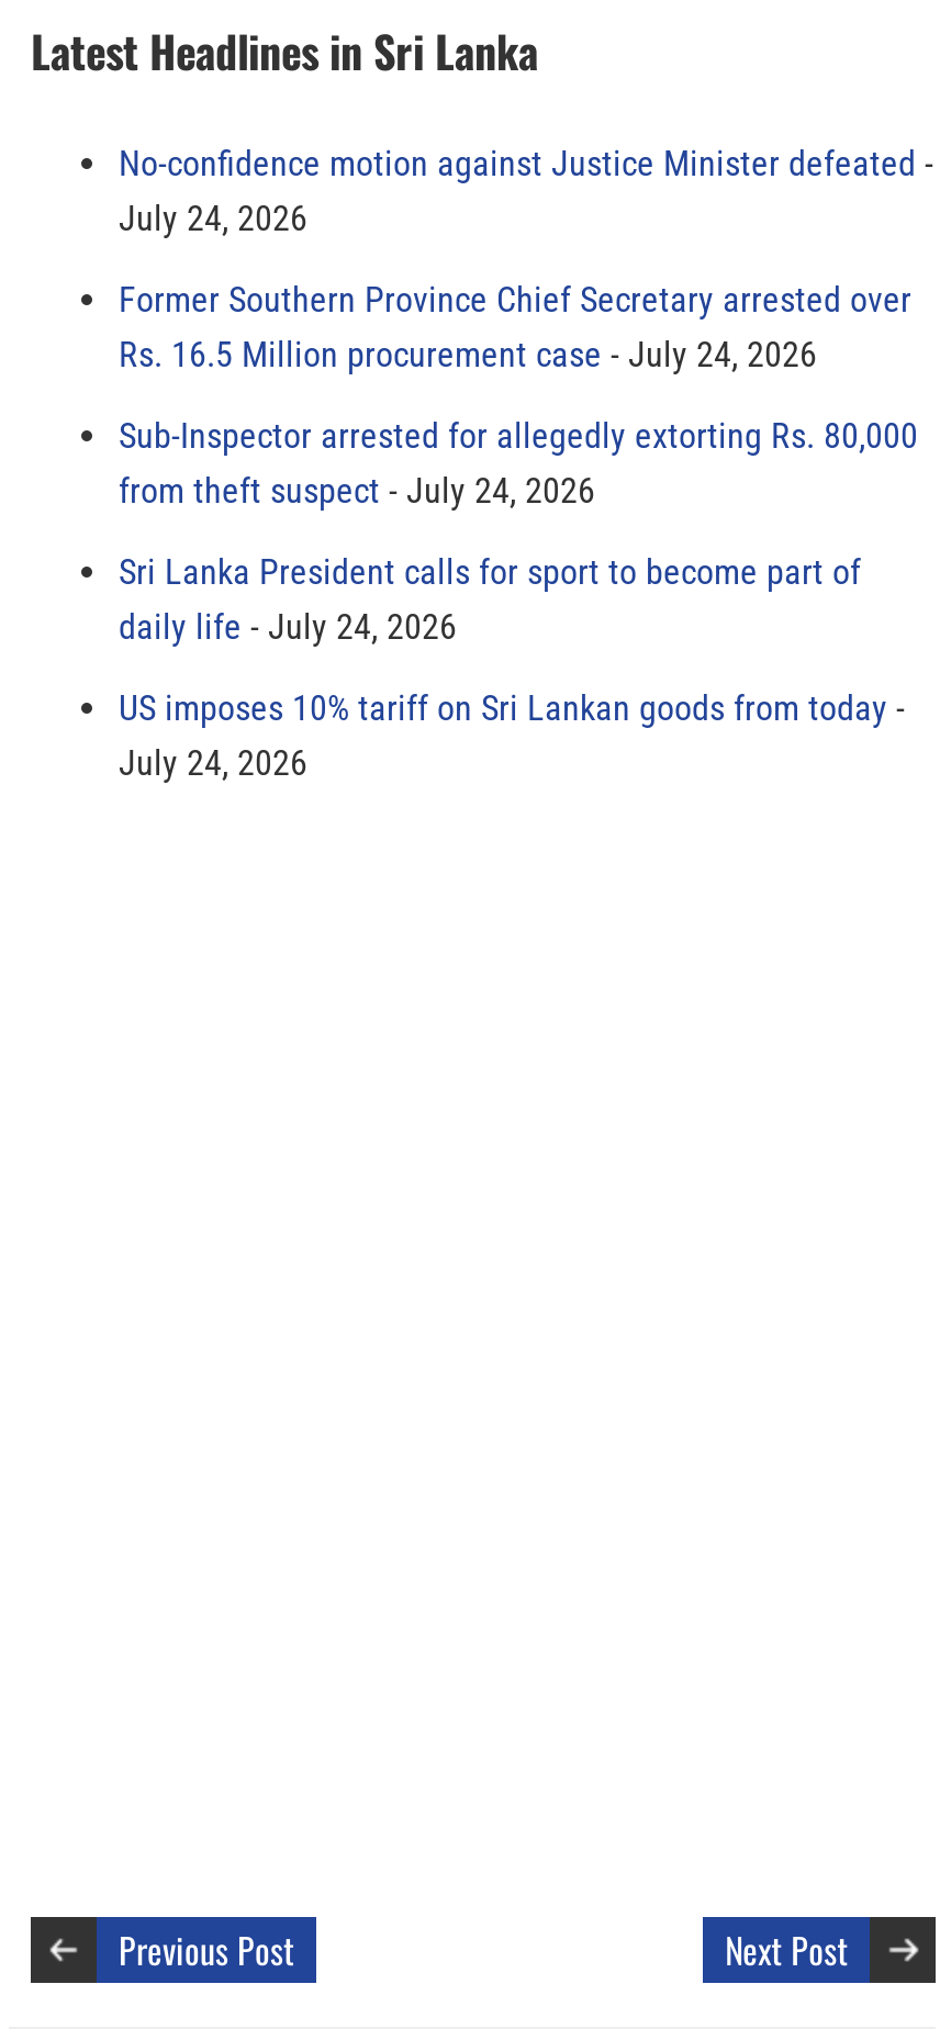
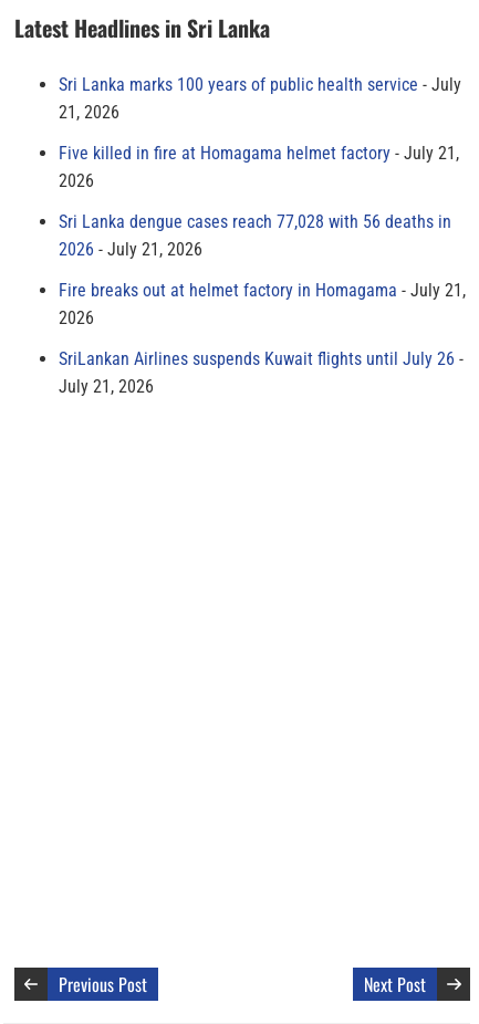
- No-confidence motion against Justice Minister defeated
- July 24, 2026
+ Sri Lanka marks 100 years of public health service
+ July
+ 21, 2026

- Former Southern Province Chief Secretary arrested over
- Rs. 16.5 Million procurement case
- July 24, 2026
+ Five killed in fire at Homagama helmet factory
+ July 21,
+ 2026

- Sub-Inspector arrested for allegedly extorting Rs. 80,000
- from theft suspect
- July 24, 2026
+ Sri Lanka dengue cases reach 77,028 with 56 deaths in
+ 2026
+ July 21, 2026

- Sri Lanka President calls for sport to become part of
- daily life
- July 24, 2026
+ Fire breaks out at helmet factory in Homagama
+ July 21,
+ 2026

- US imposes 10% tariff on Sri Lankan goods from today
- July 24, 2026
+ SriLankan Airlines suspends Kuwait flights until July 26
+ July 21, 2026
